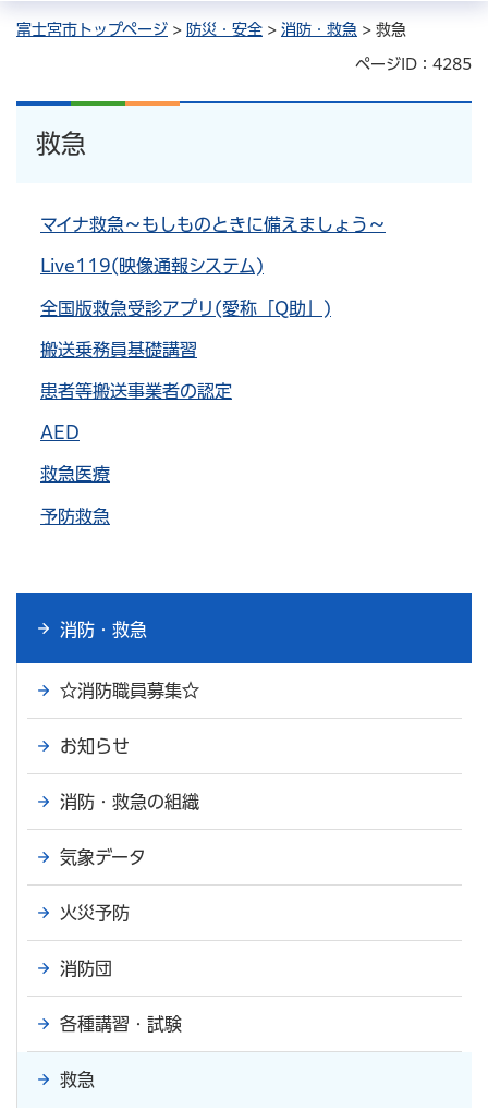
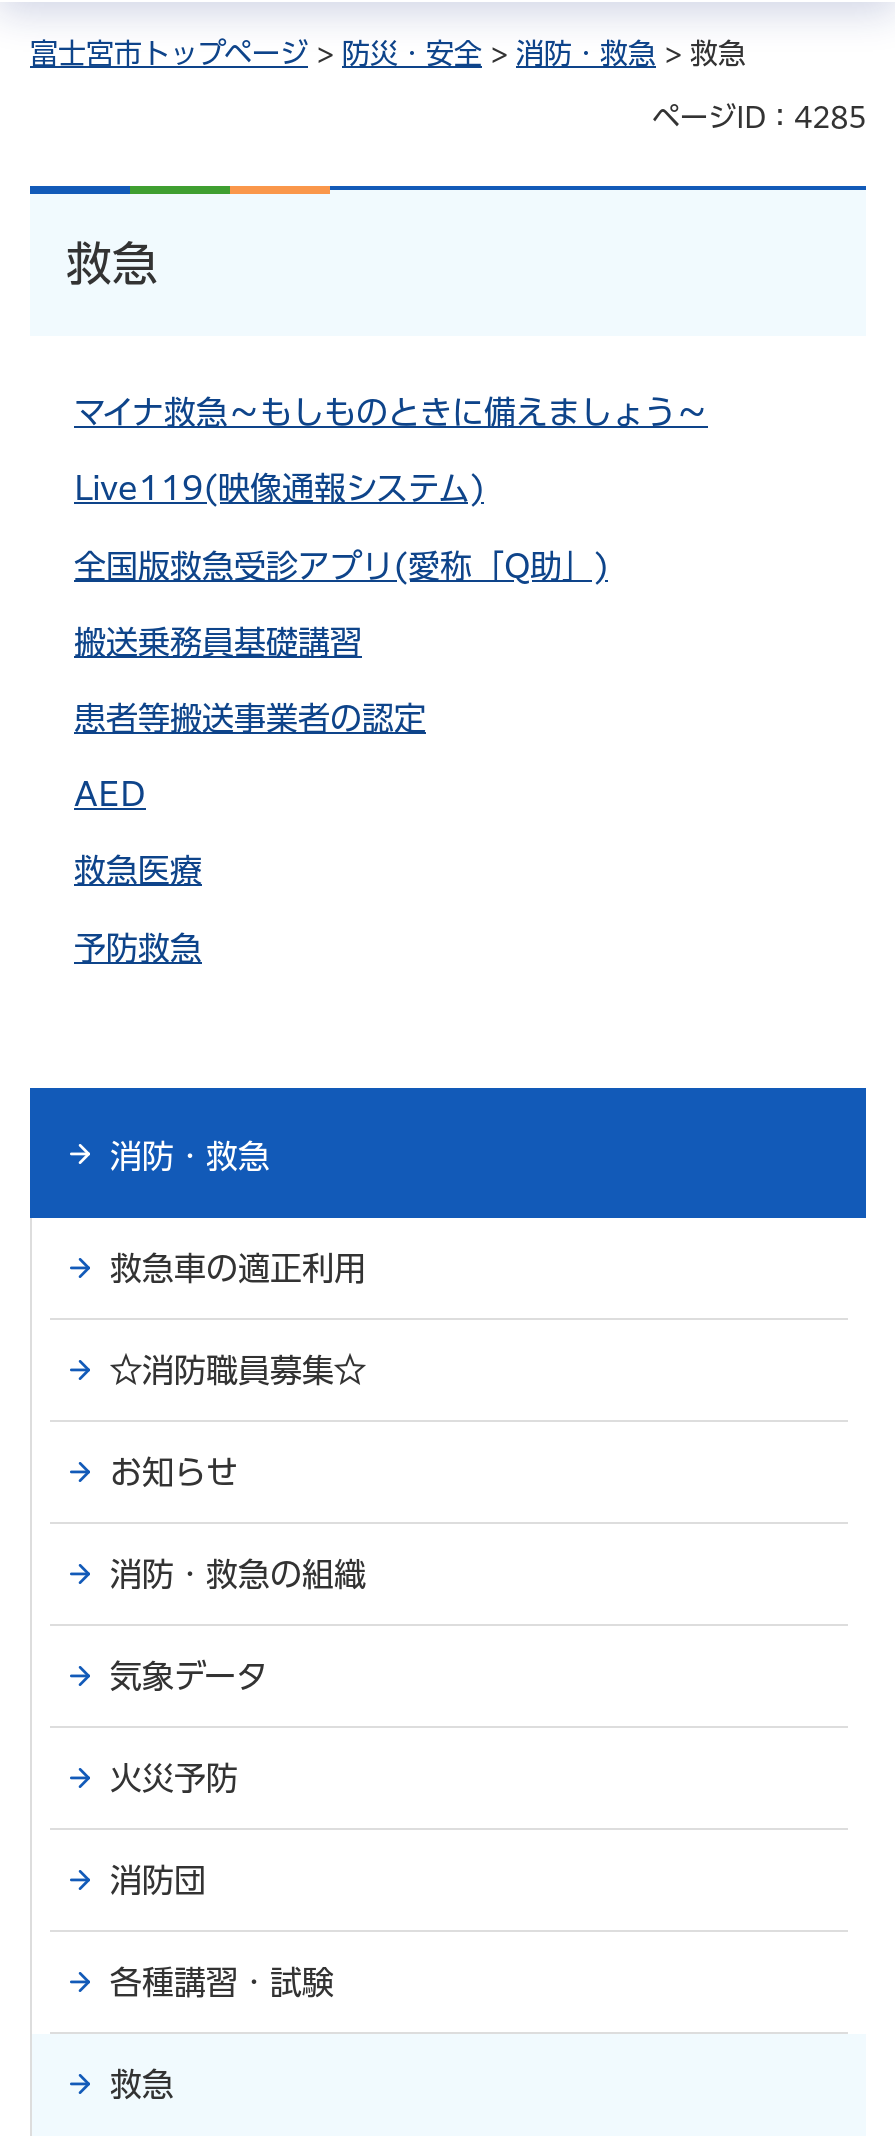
+ 救急車の適正利用
